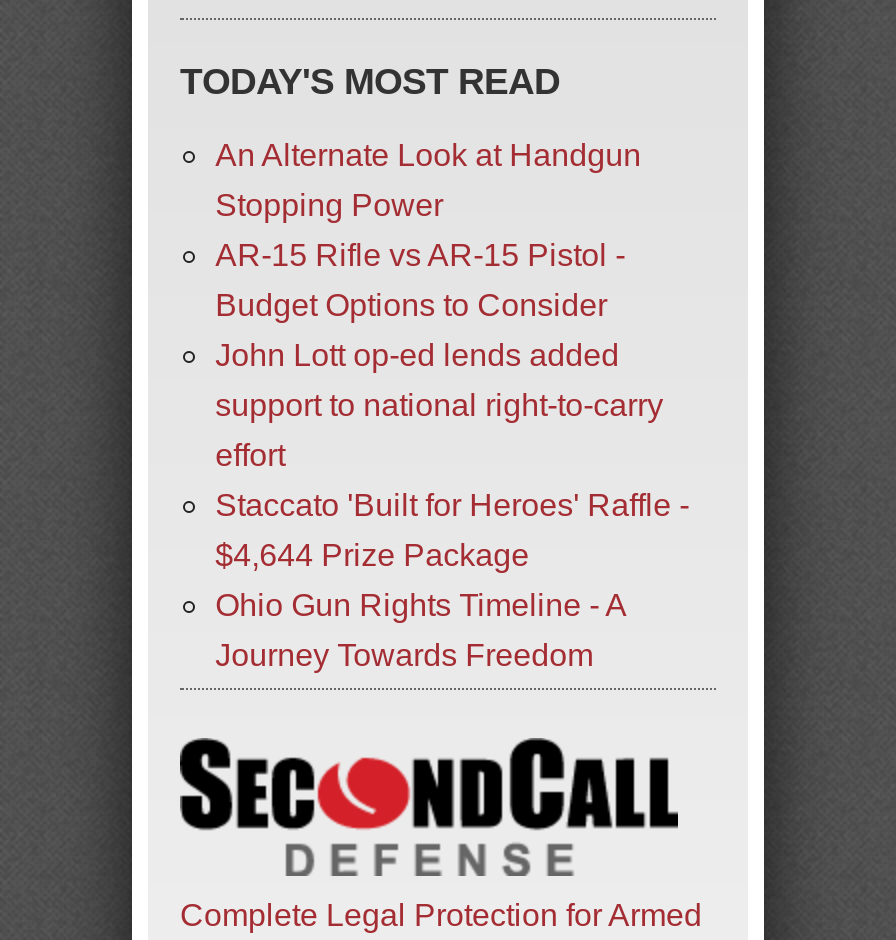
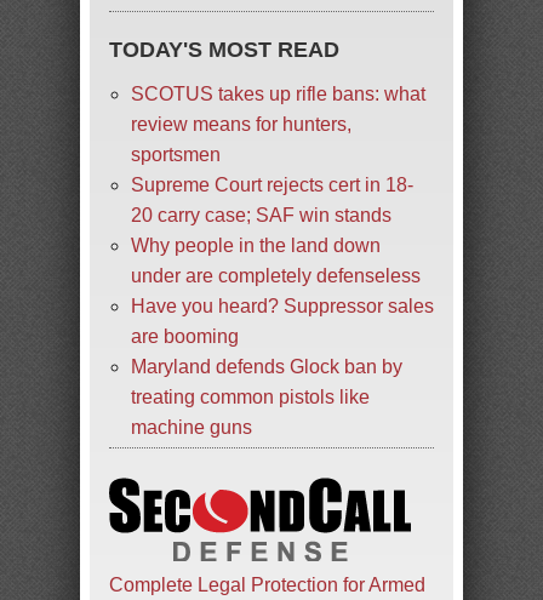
- An Alternate Look at Handgun
- Stopping Power
- AR-15 Rifle vs AR-15 Pistol -
- Budget Options to Consider
- John Lott op-ed lends added
- support to national right-to-carry
- effort
- Staccato 'Built for Heroes' Raffle -
- $4,644 Prize Package
- Ohio Gun Rights Timeline - A
- Journey Towards Freedom
+ SCOTUS takes up rifle bans: what
+ review means for hunters,
+ sportsmen
+ Supreme Court rejects cert in 18-
+ 20 carry case; SAF win stands
+ Why people in the land down
+ under are completely defenseless
+ Have you heard? Suppressor sales
+ are booming
+ Maryland defends Glock ban by
+ treating common pistols like
+ machine guns
